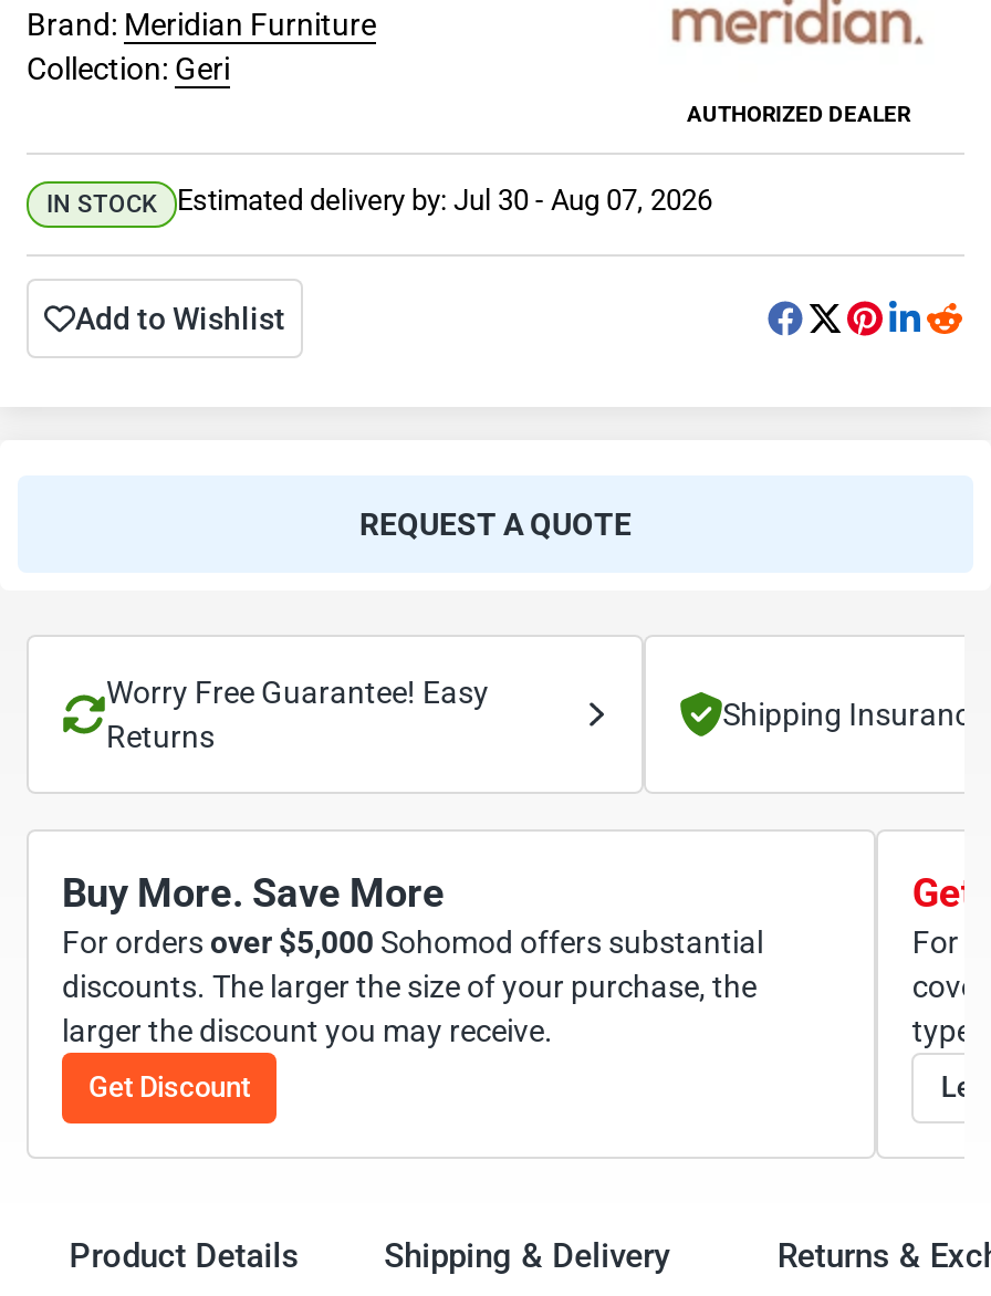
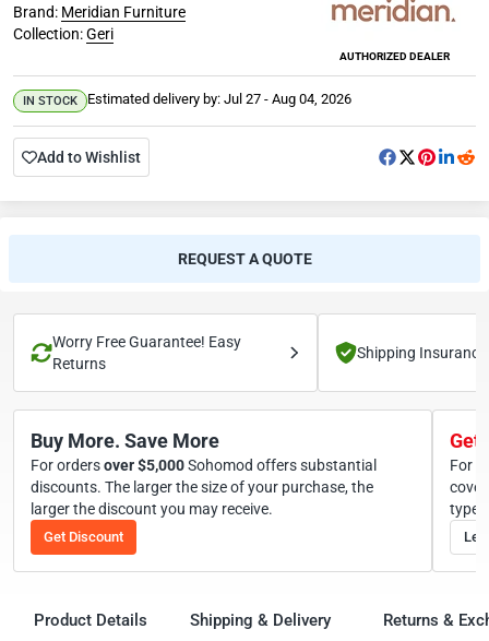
- Estimated delivery by: Jul 30 - Aug 07, 2026
+ Estimated delivery by: Jul 27 - Aug 04, 2026
